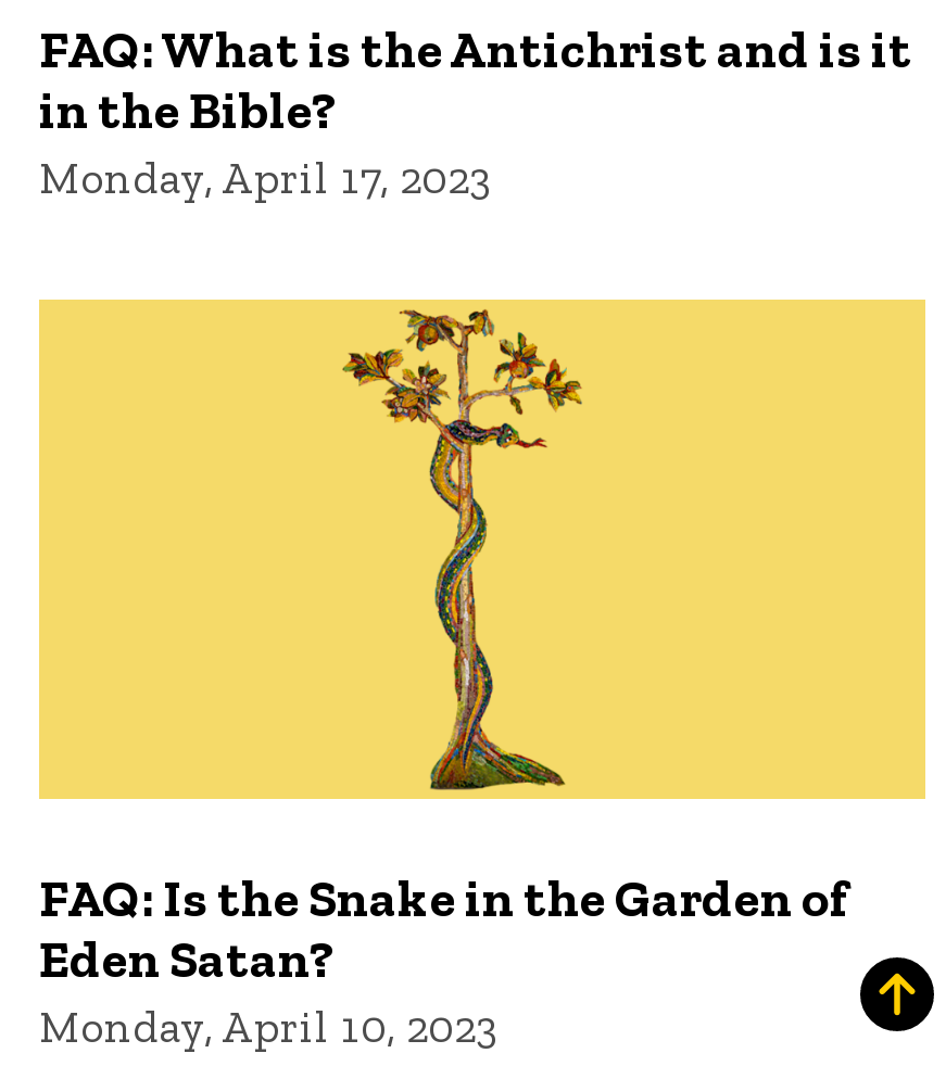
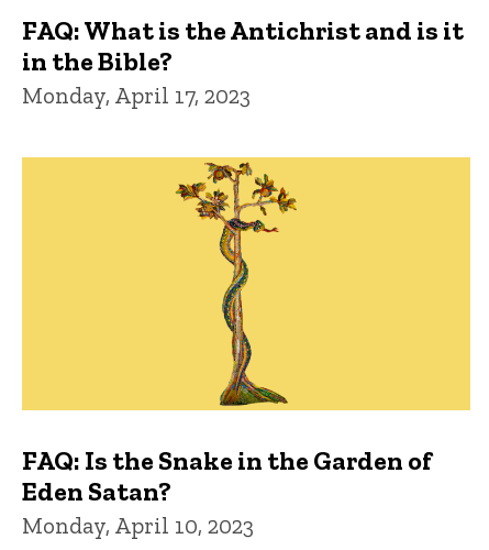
- [image]
